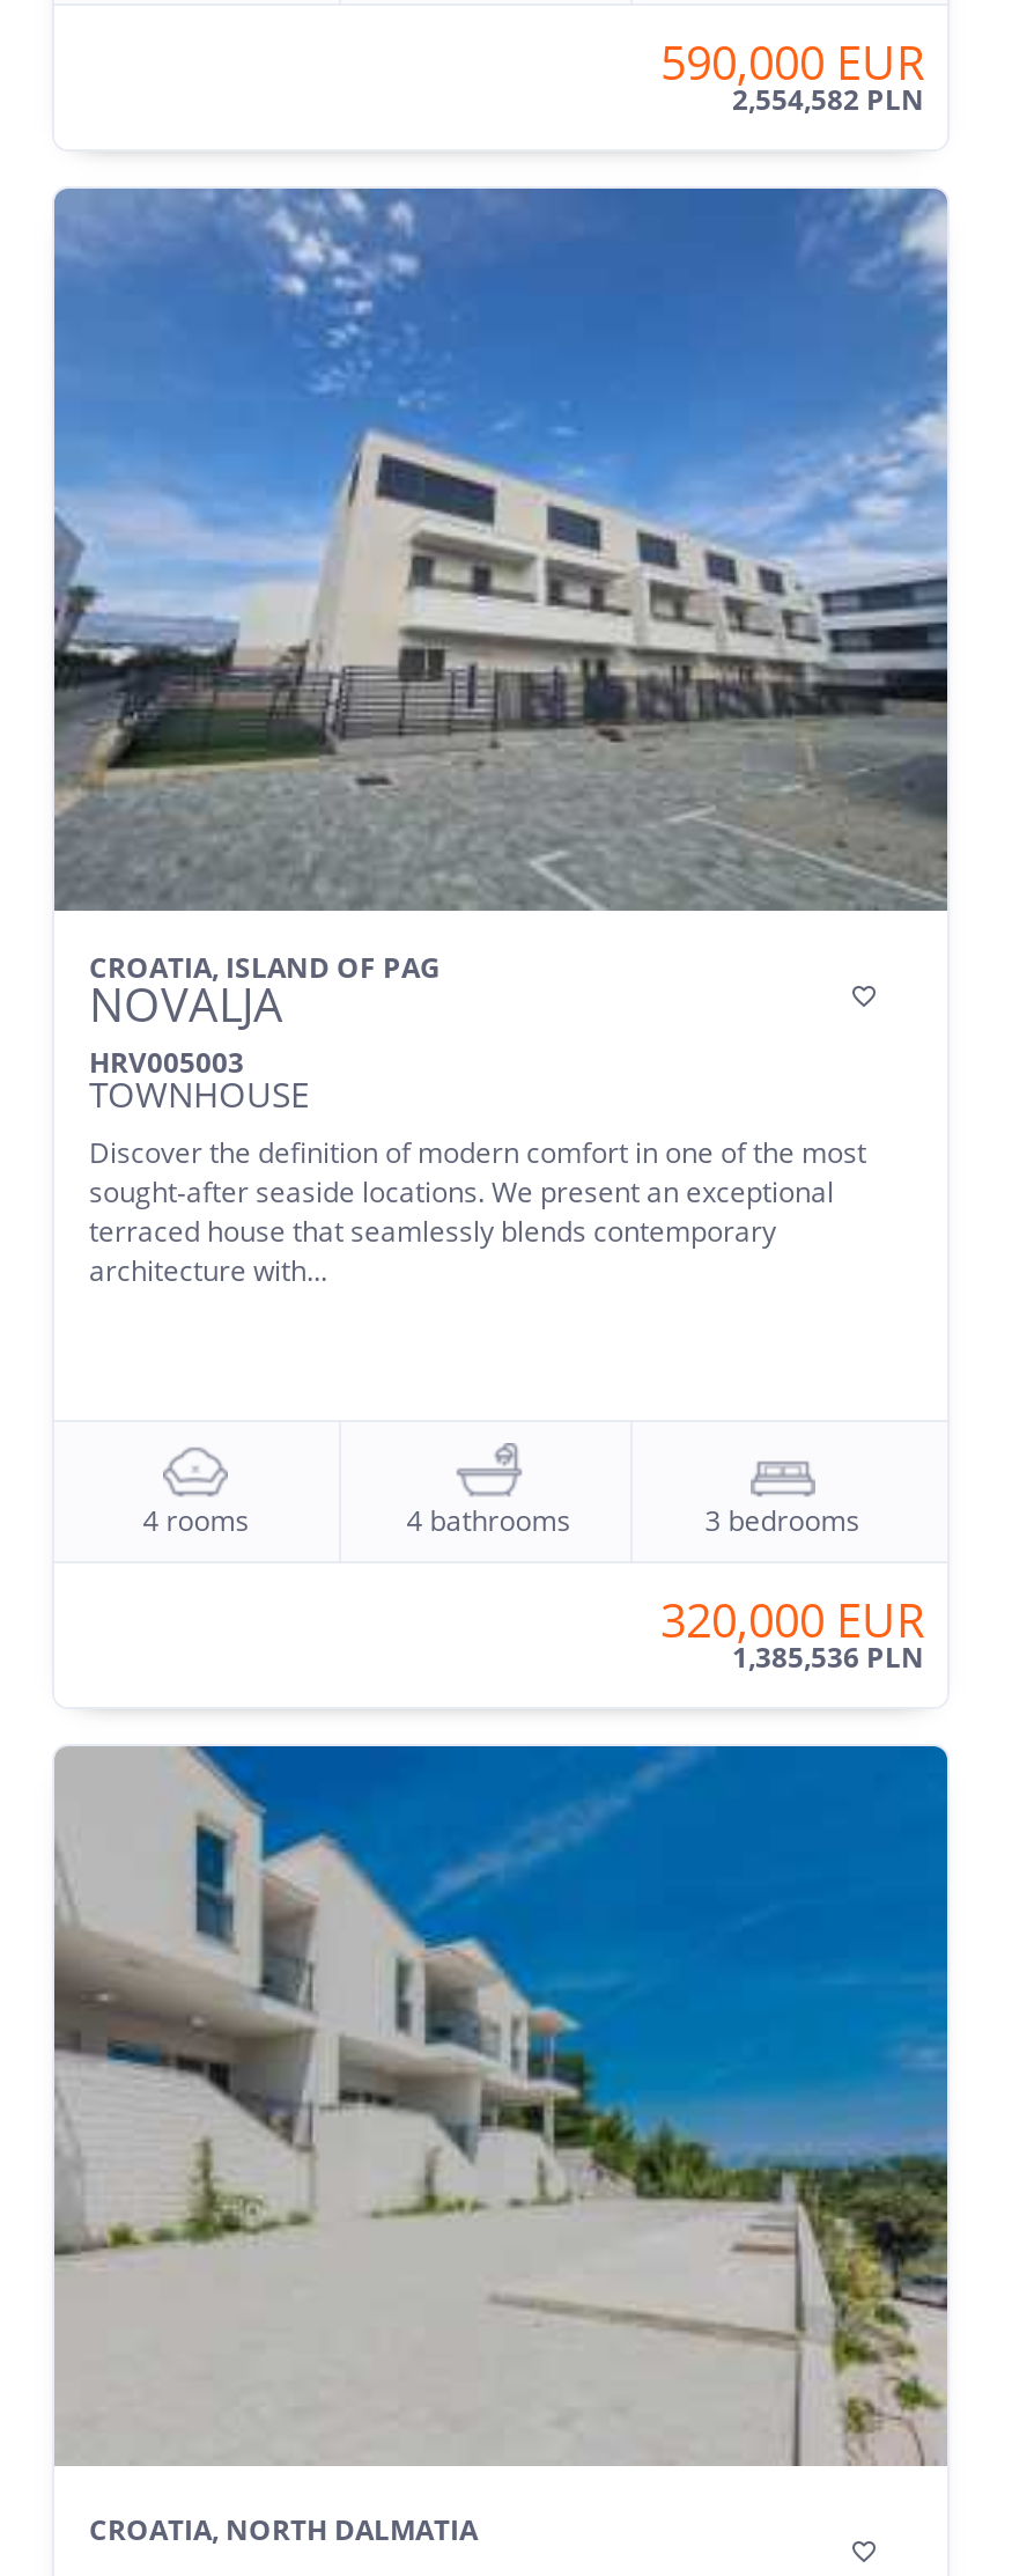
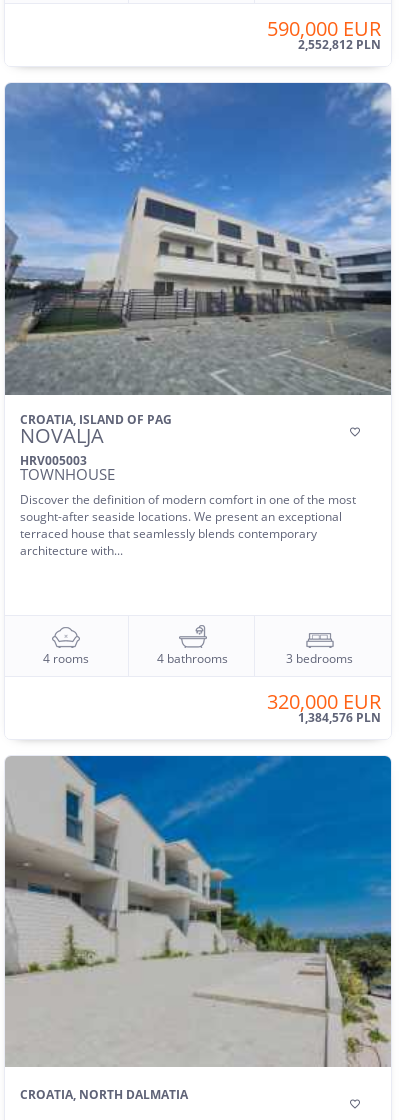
- 2,554,582 PLN
+ 2,552,812 PLN

- 1,385,536 PLN
+ 1,384,576 PLN
